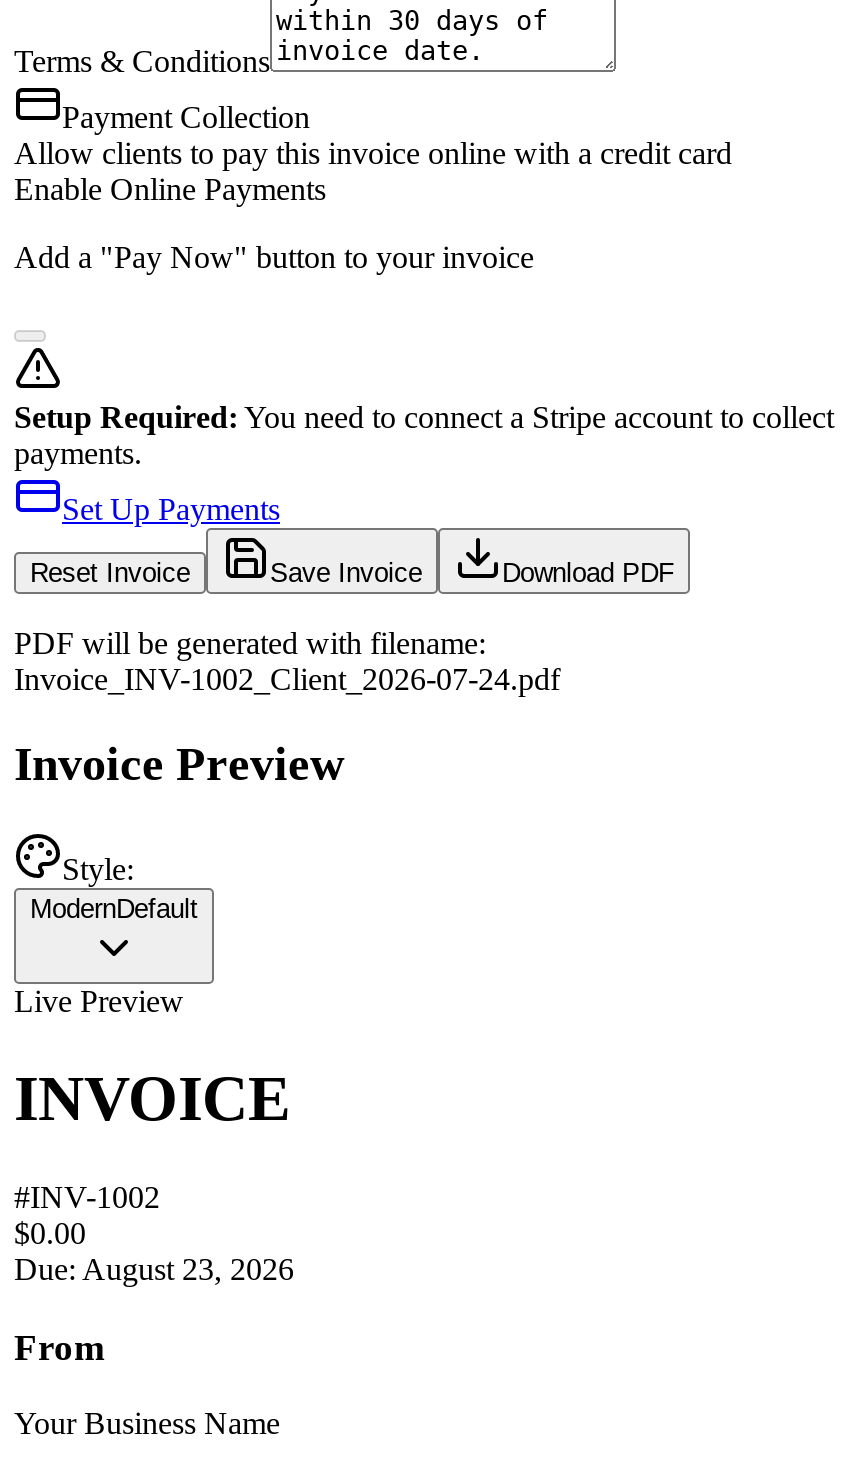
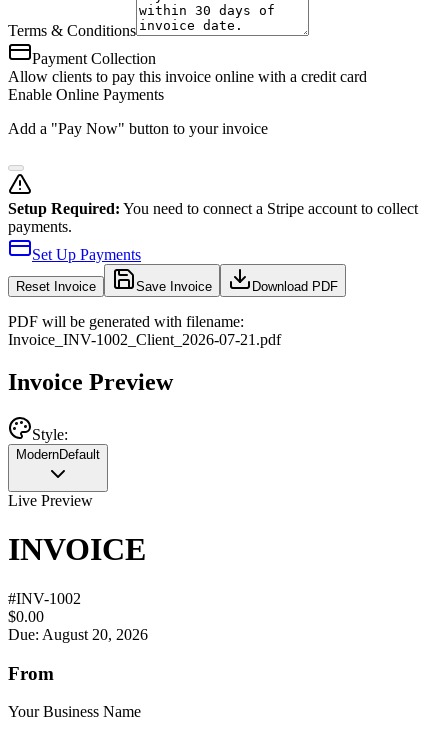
- Invoice _ INV-1002 _ Client _ 2026-07-24.pdf
+ Invoice _ INV-1002 _ Client _ 2026-07-21.pdf

- Due: August 23, 2026
+ Due: August 20, 2026
